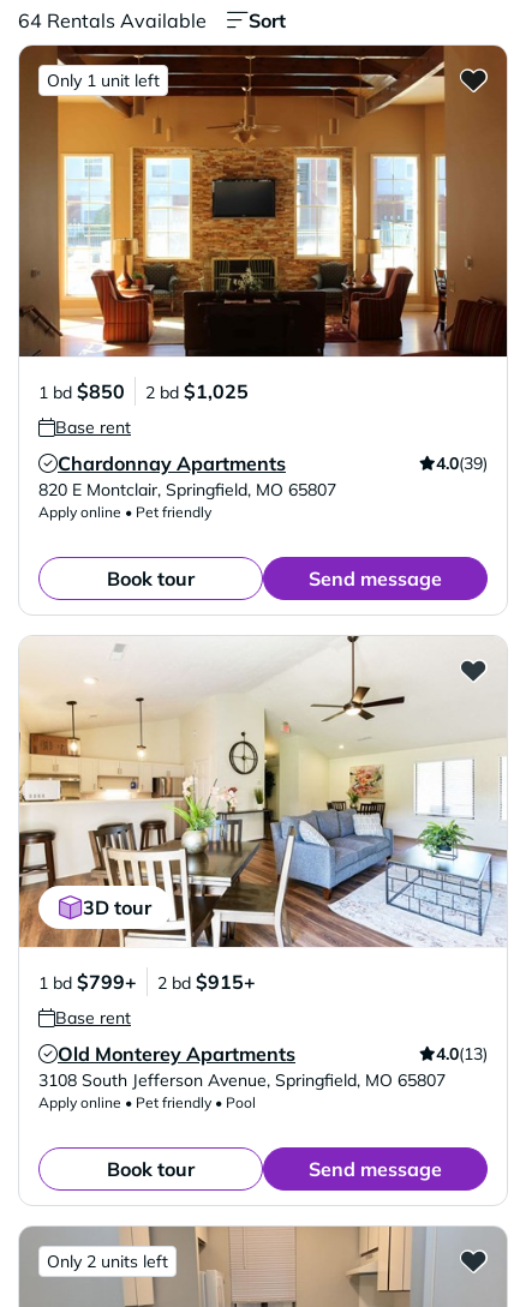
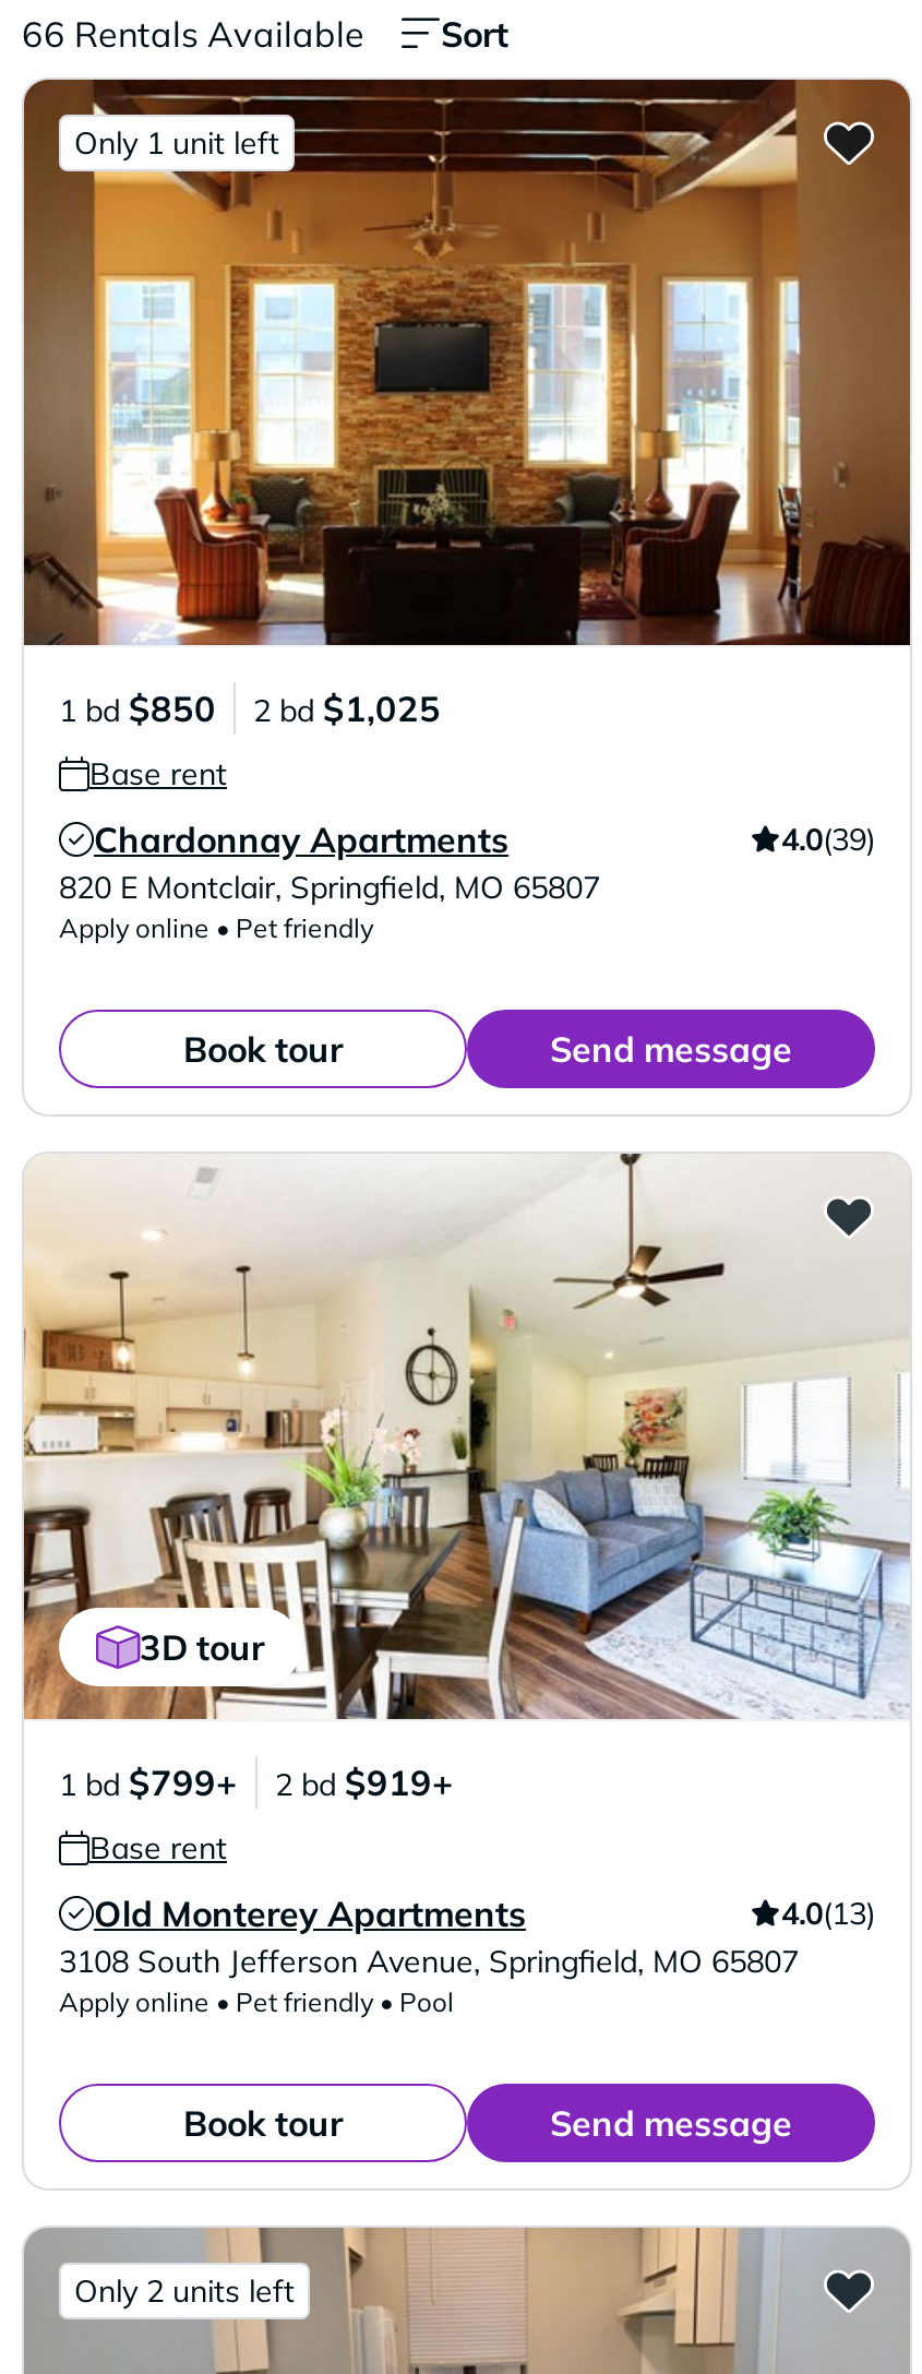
- 64 Rentals Available
+ 66 Rentals Available

- 1 bd $799+ 2 bd $915+
+ 1 bd $799+ 2 bd $919+
